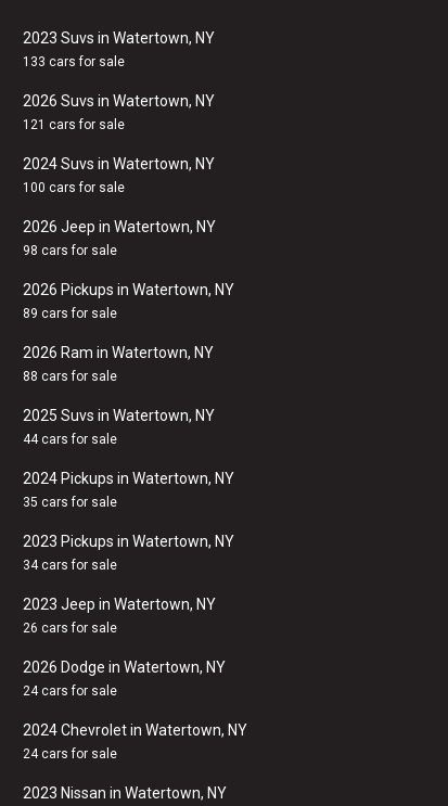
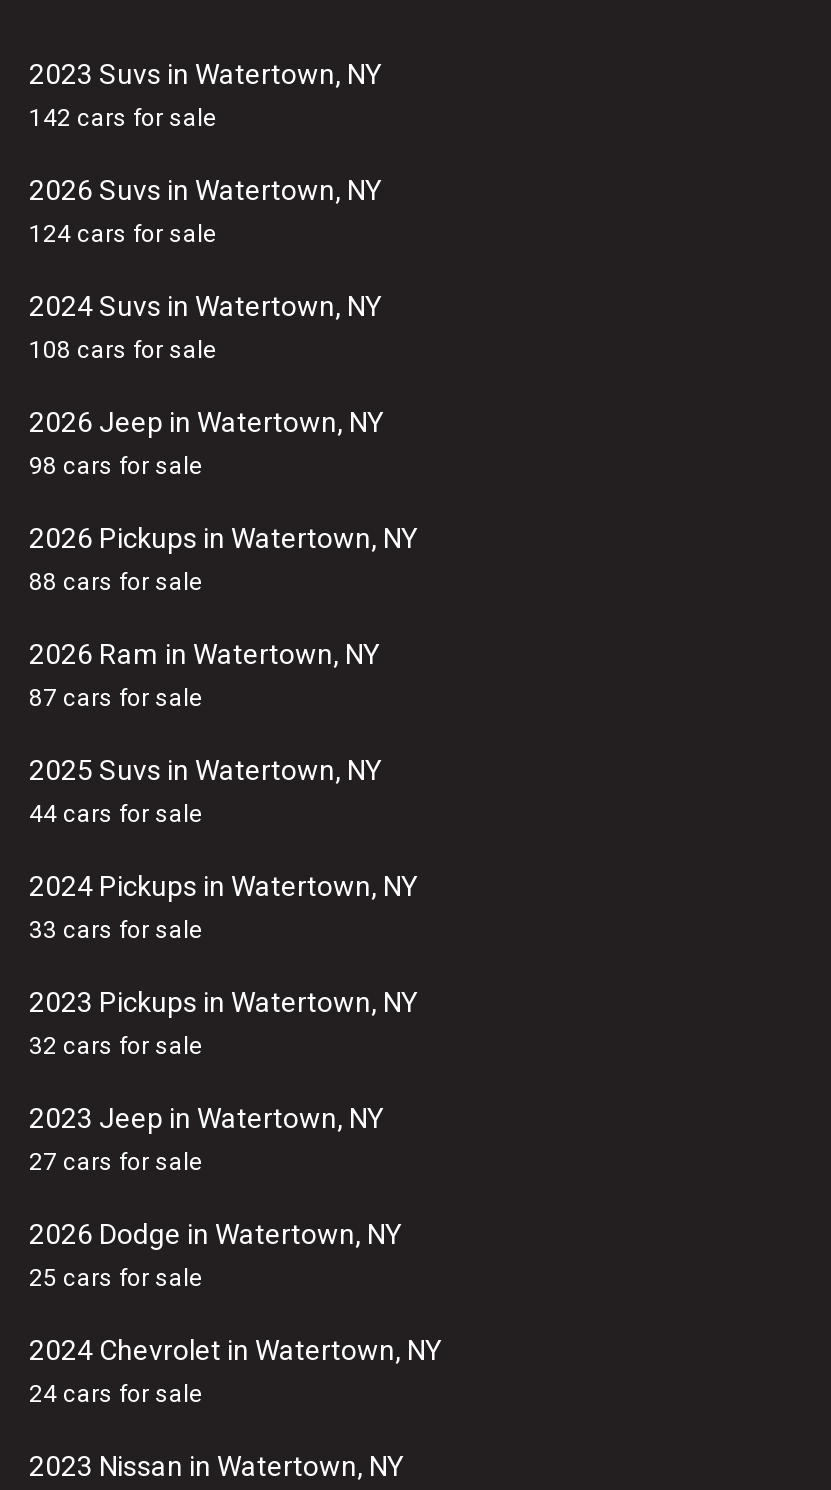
- 133 cars for sale
+ 142 cars for sale

- 121 cars for sale
+ 124 cars for sale

- 100 cars for sale
+ 108 cars for sale

- 89 cars for sale
+ 88 cars for sale

- 88 cars for sale
+ 87 cars for sale

- 35 cars for sale
+ 33 cars for sale

- 34 cars for sale
+ 32 cars for sale

- 26 cars for sale
+ 27 cars for sale

- 24 cars for sale
+ 25 cars for sale
